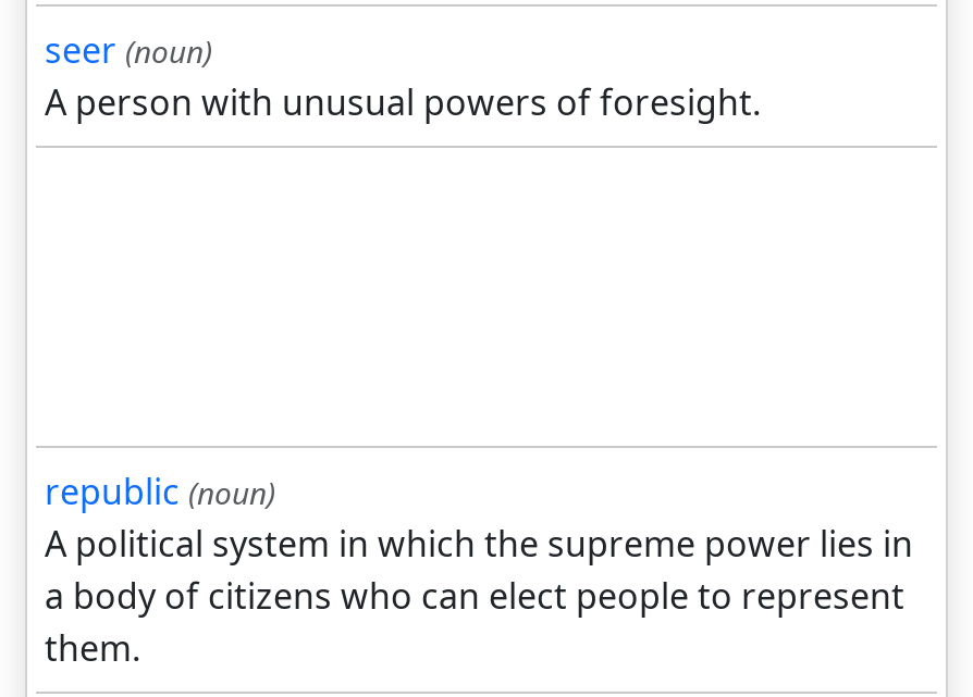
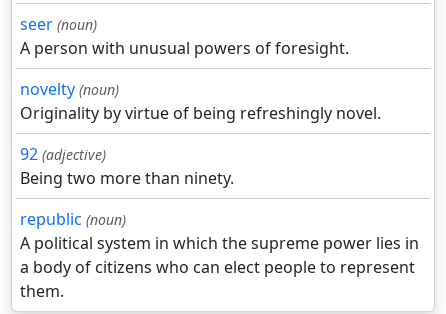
+ novelty (noun)
+ Originality by virtue of being refreshingly novel.
+ 92 (adjective)
+ Being two more than ninety.
